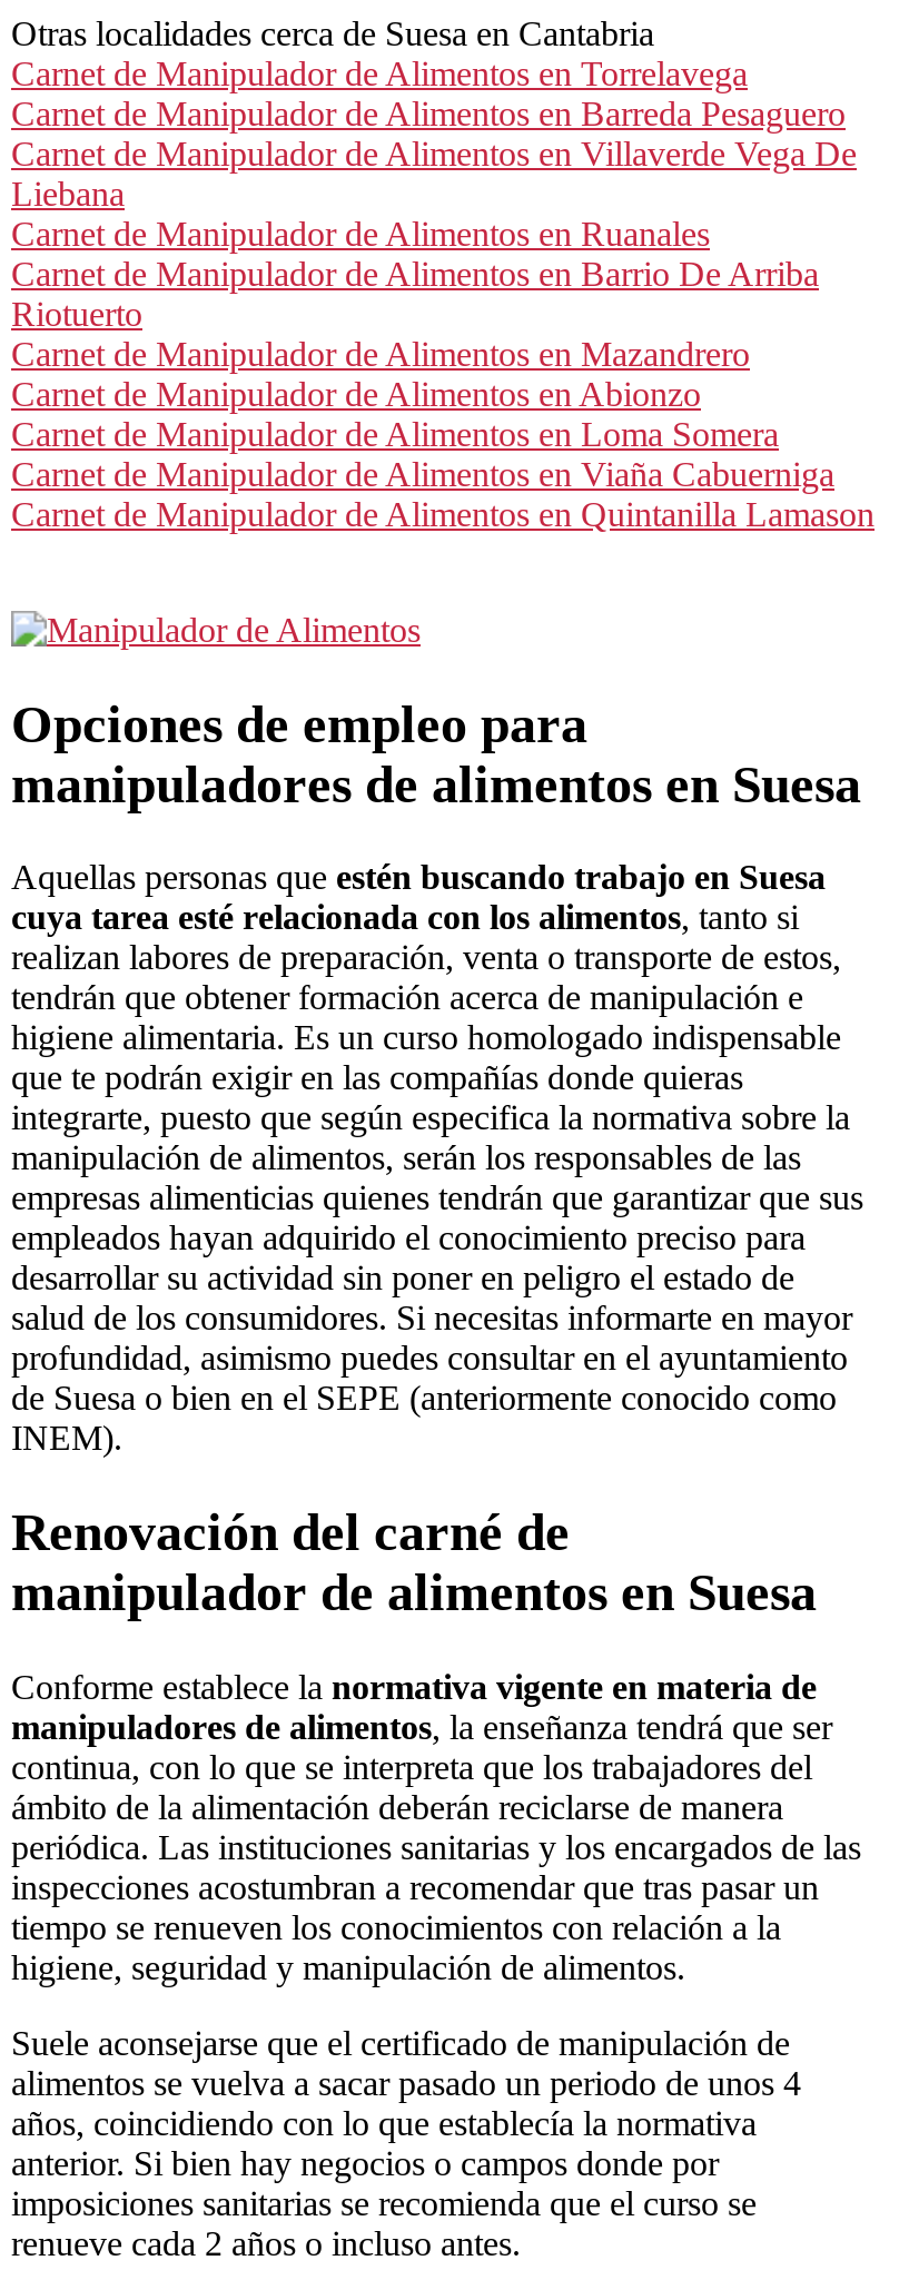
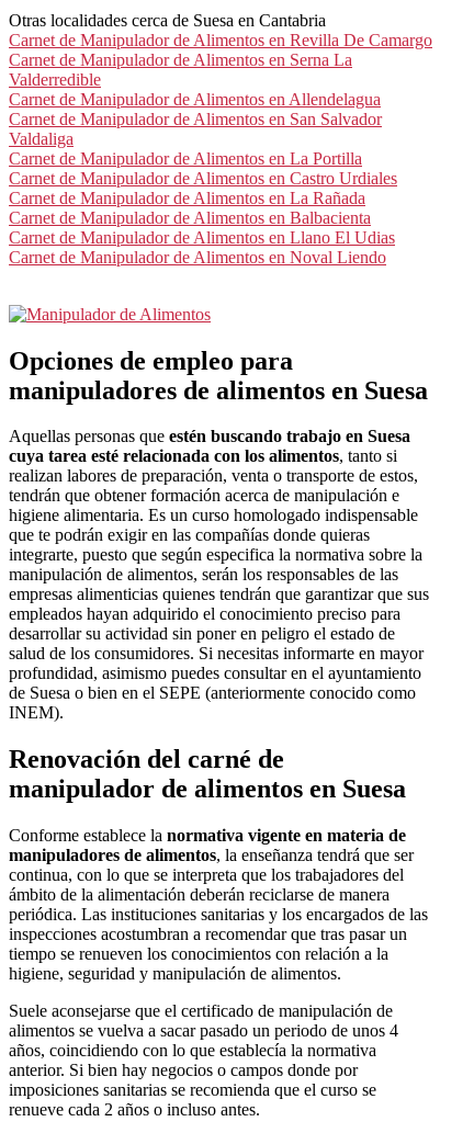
- Carnet de Manipulador de Alimentos en Torrelavega
- Carnet de Manipulador de Alimentos en Barreda Pesaguero
- Carnet de Manipulador de Alimentos en Villaverde Vega De
- Liebana
- Carnet de Manipulador de Alimentos en Ruanales
- Carnet de Manipulador de Alimentos en Barrio De Arriba
- Riotuerto
- Carnet de Manipulador de Alimentos en Mazandrero
- Carnet de Manipulador de Alimentos en Abionzo
- Carnet de Manipulador de Alimentos en Loma Somera
- Carnet de Manipulador de Alimentos en Viaña Cabuerniga
- Carnet de Manipulador de Alimentos en Quintanilla Lamason
+ Carnet de Manipulador de Alimentos en Revilla De Camargo
+ Carnet de Manipulador de Alimentos en Serna La
+ Valderredible
+ Carnet de Manipulador de Alimentos en Allendelagua
+ Carnet de Manipulador de Alimentos en San Salvador
+ Valdaliga
+ Carnet de Manipulador de Alimentos en La Portilla
+ Carnet de Manipulador de Alimentos en Castro Urdiales
+ Carnet de Manipulador de Alimentos en La Rañada
+ Carnet de Manipulador de Alimentos en Balbacienta
+ Carnet de Manipulador de Alimentos en Llano El Udias
+ Carnet de Manipulador de Alimentos en Noval Liendo
